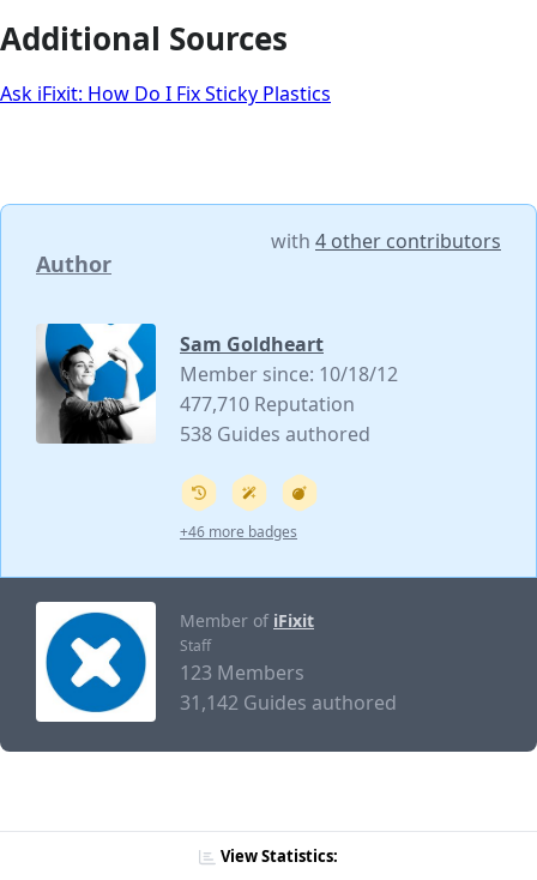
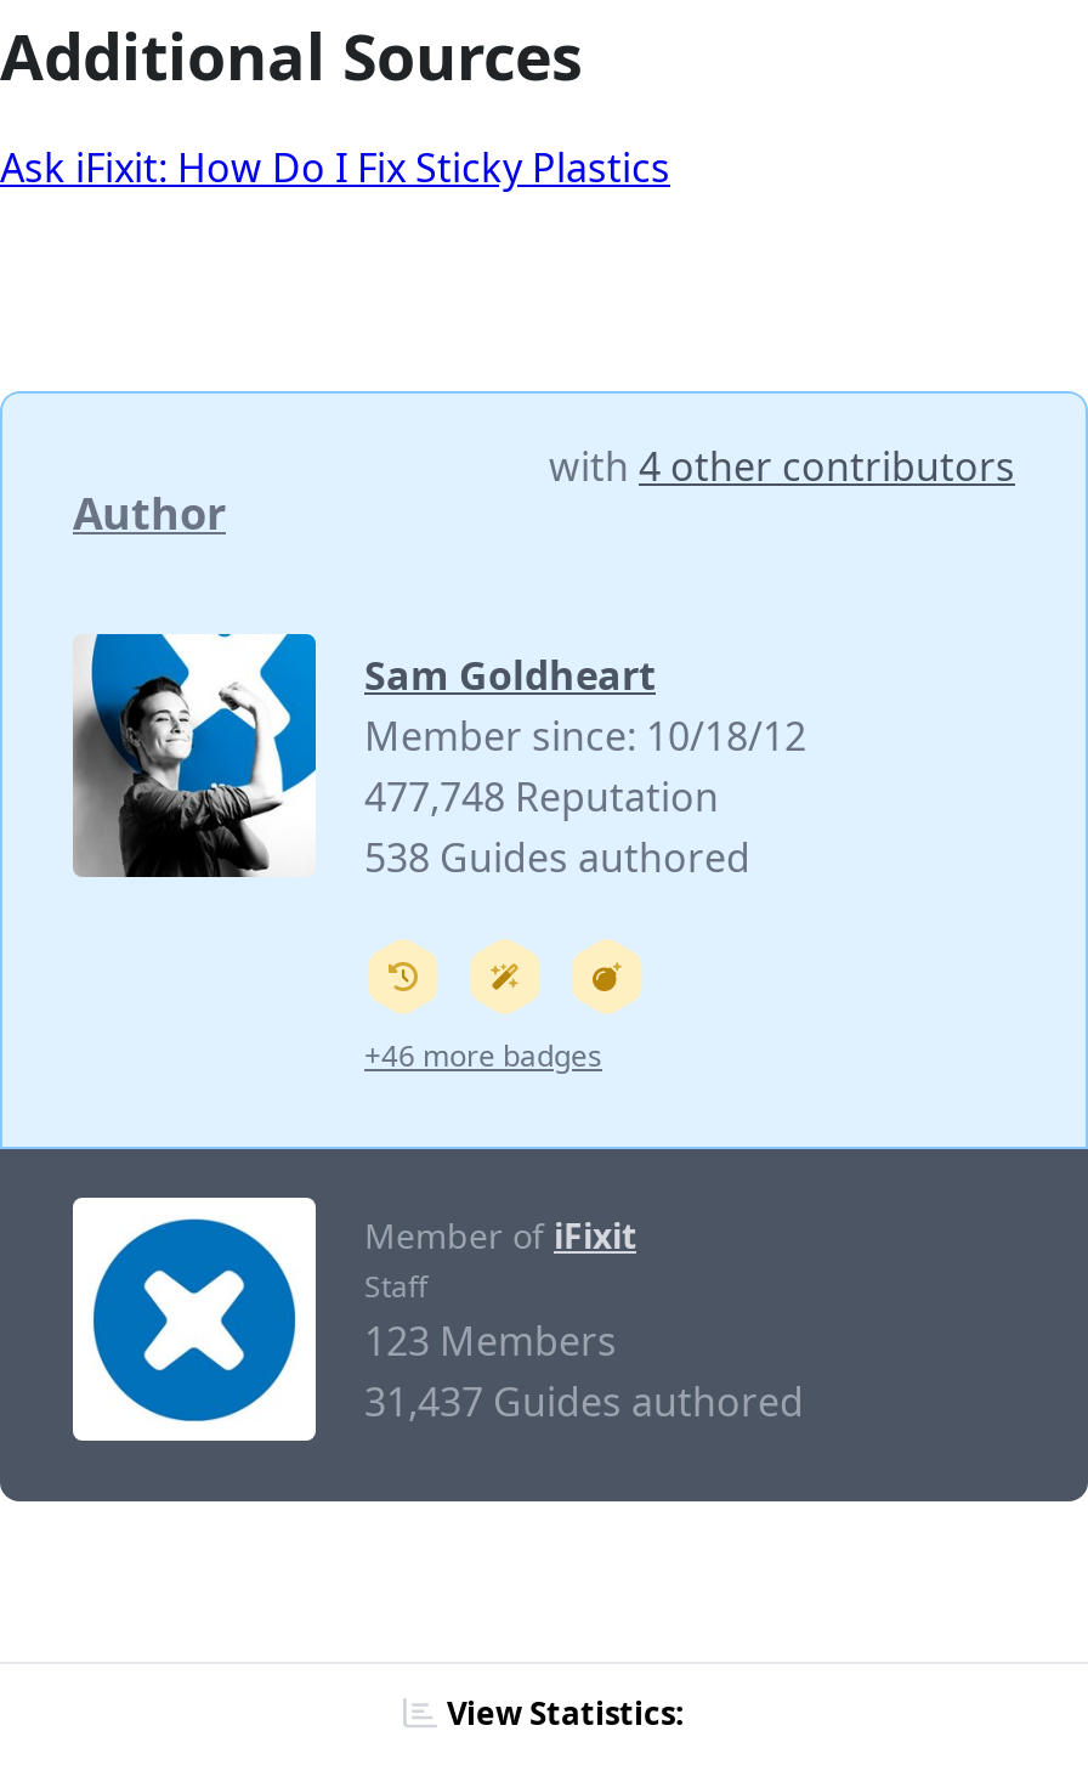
- 477,710 Reputation
+ 477,748 Reputation

- 31,142 Guides authored
+ 31,437 Guides authored
